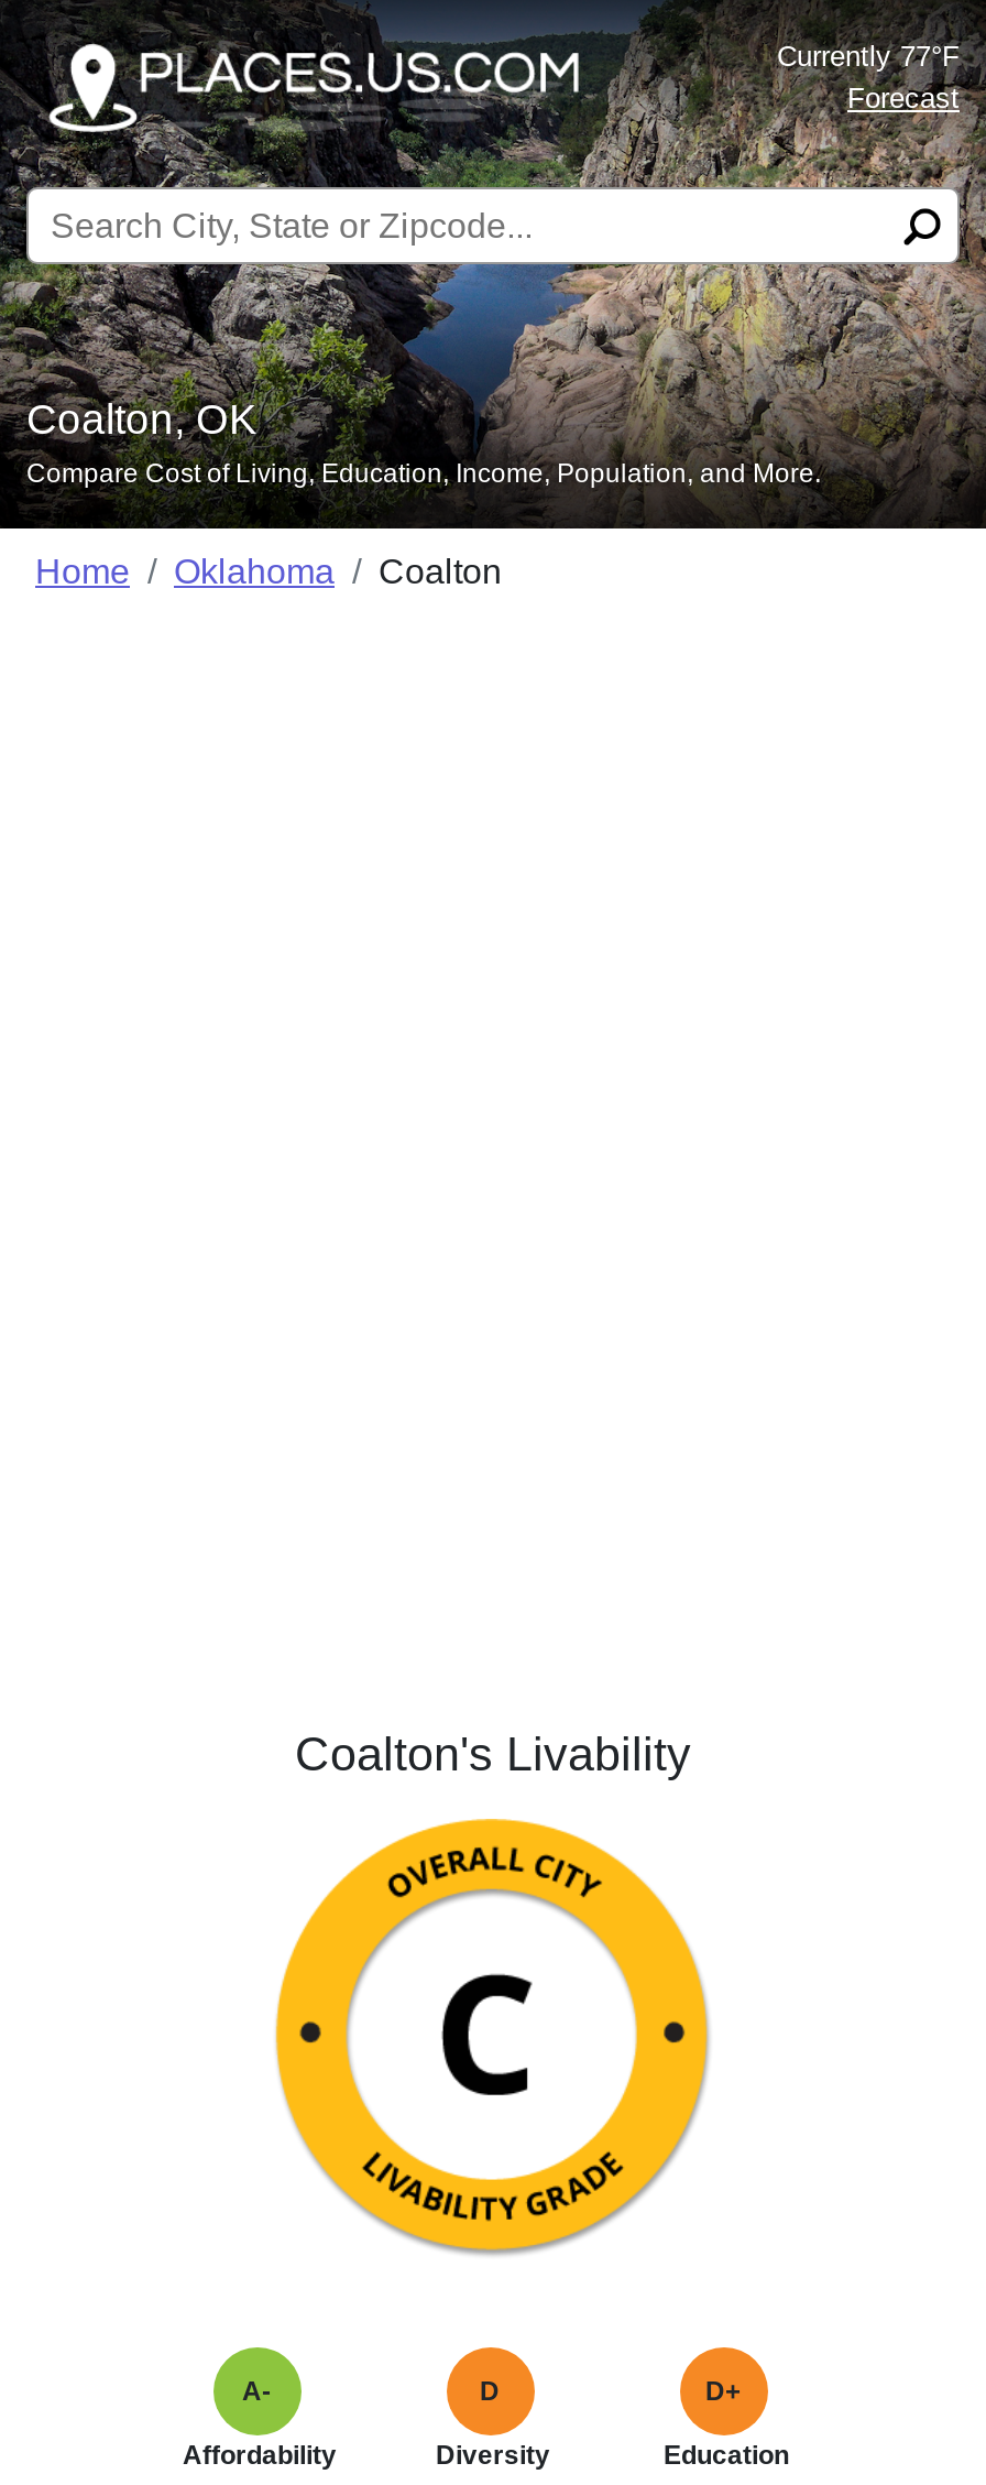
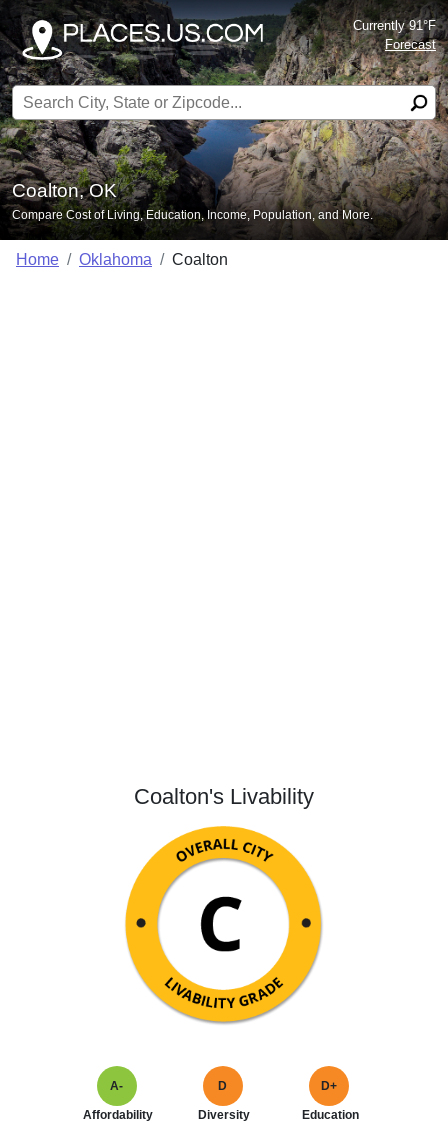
- Currently 77°F
+ Currently 91°F
